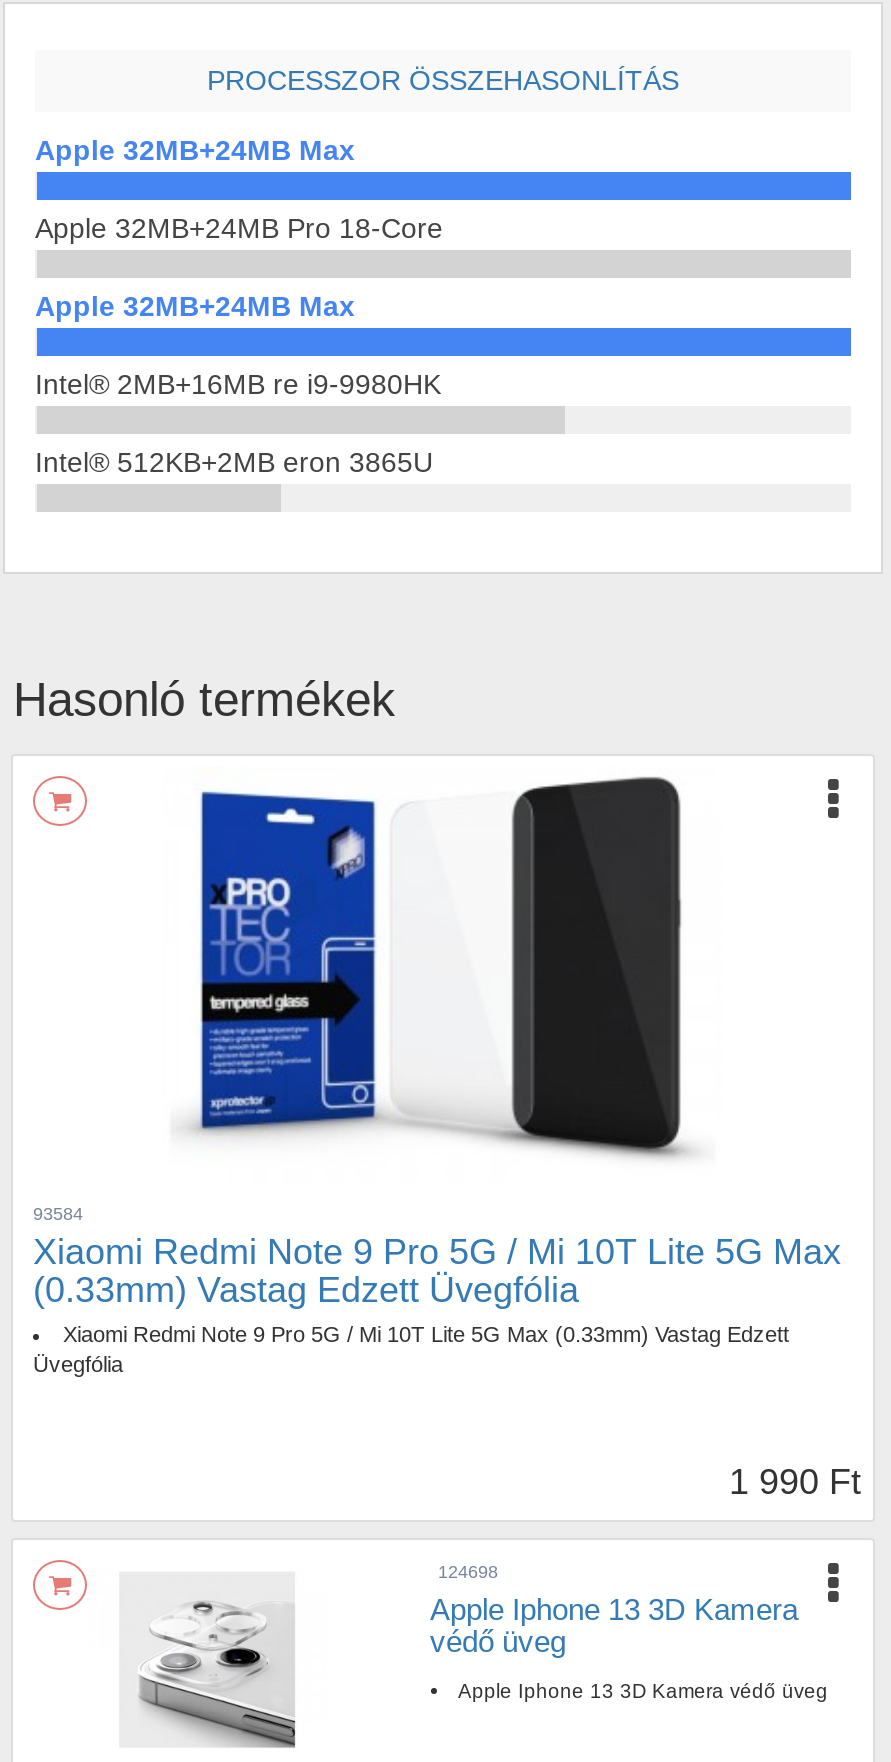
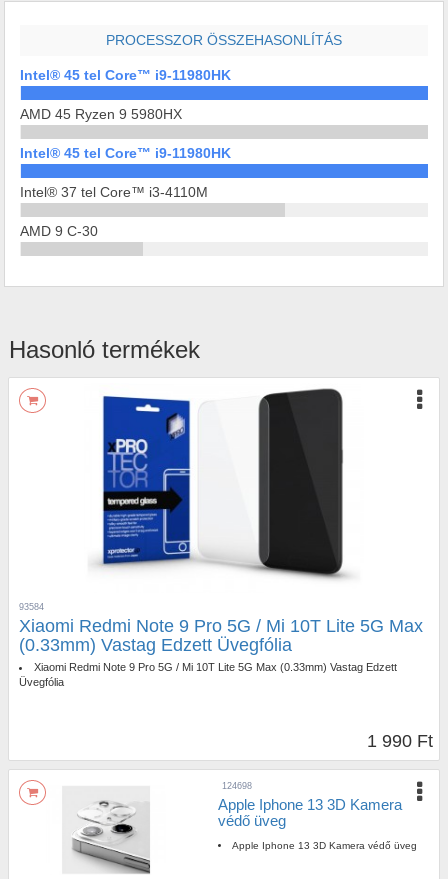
- Apple 32MB+24MB Max
+ Intel® 45 tel Core™ i9-11980HK

- Apple 32MB+24MB Pro 18-Core
+ AMD 45 Ryzen 9 5980HX

- Apple 32MB+24MB Max
+ Intel® 45 tel Core™ i9-11980HK

- Intel® 2MB+16MB re i9-9980HK
+ Intel® 37 tel Core™ i3-4110M

- Intel® 512KB+2MB eron 3865U
+ AMD 9 C-30
